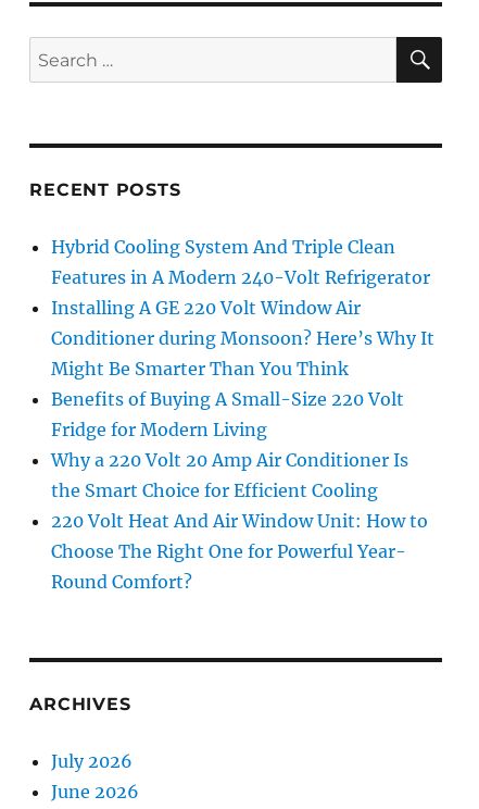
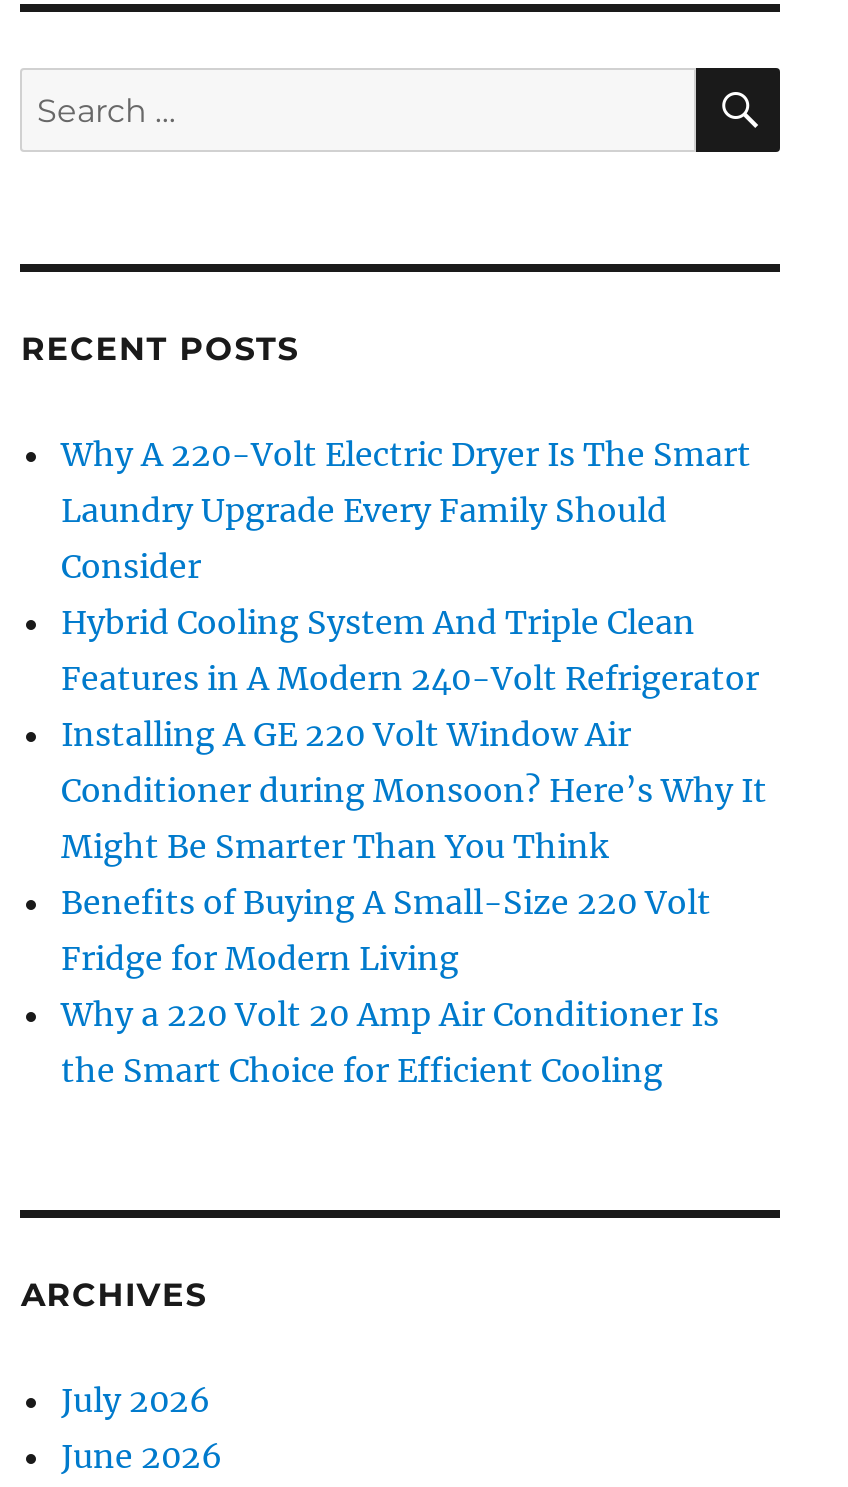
+ Why A 220-Volt Electric Dryer Is The Smart
+ Laundry Upgrade Every Family Should
+ Consider

moved down: Hybrid Cooling System And Triple Clean | Features in A Modern 240-Volt Refrigerator | Installing A GE 220 Volt Window Air | ... | Why a 220 Volt 20 Amp Air Conditioner Is | the Smart Choice for Efficient Cooling

- 220 Volt Heat And Air Window Unit: How to
- Choose The Right One for Powerful Year-
- Round Comfort?
